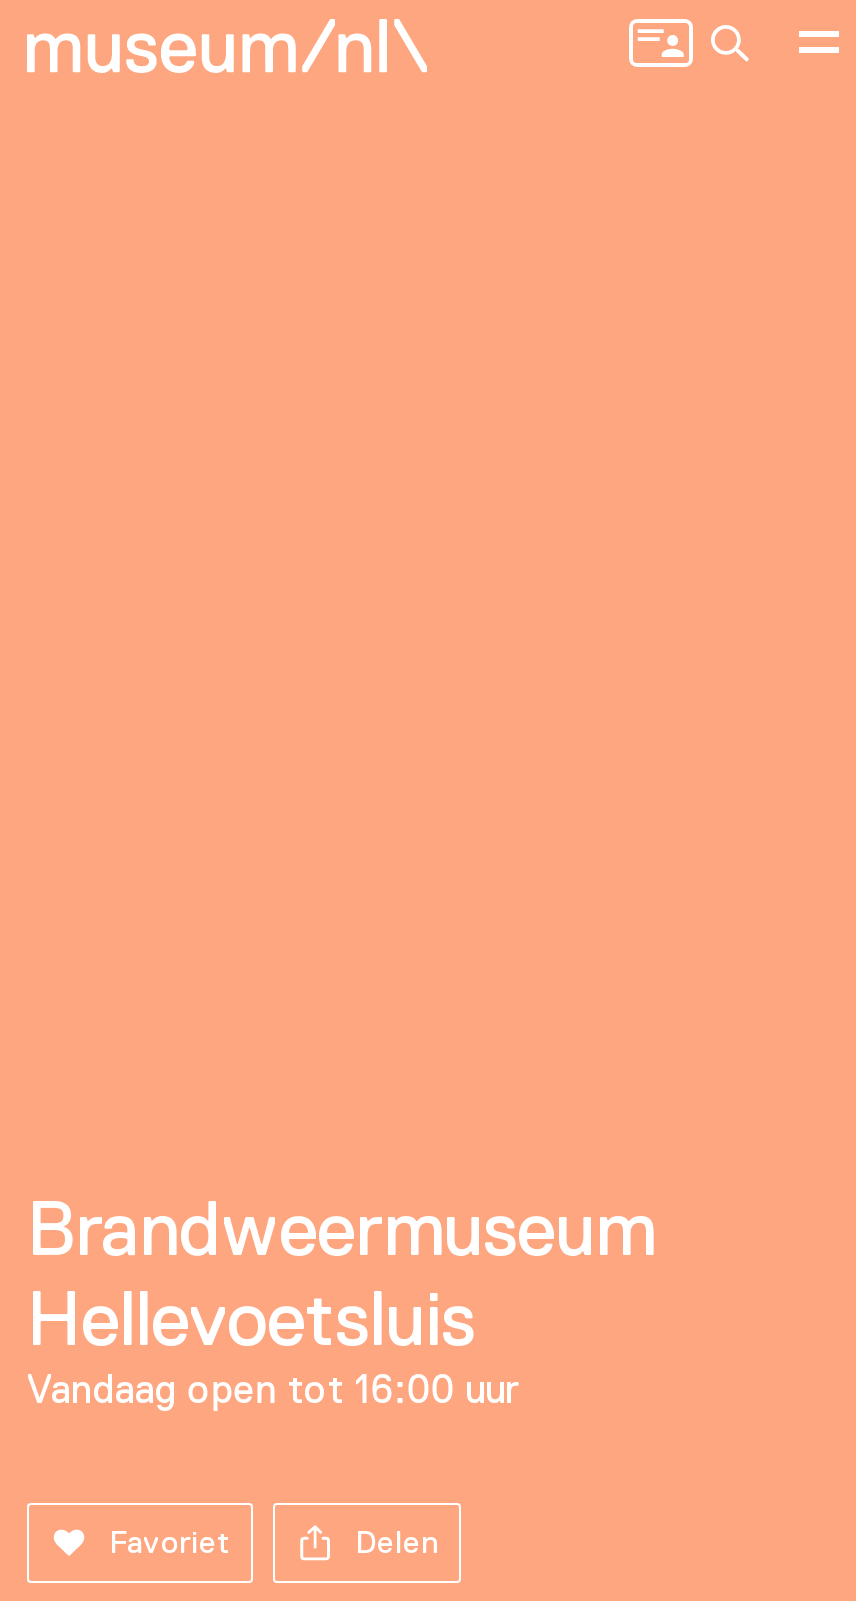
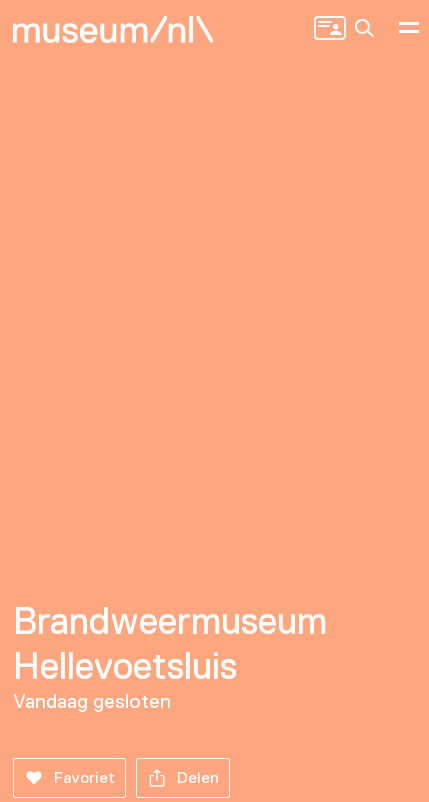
- Vandaag open tot 16:00 uur
+ Vandaag gesloten
